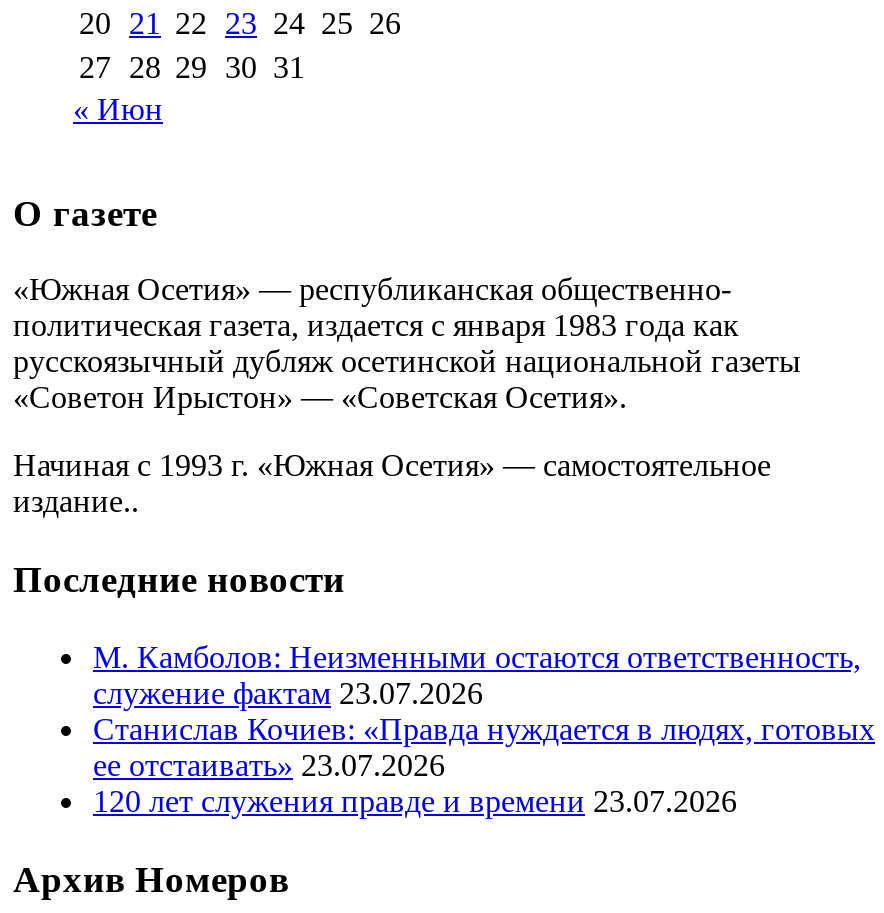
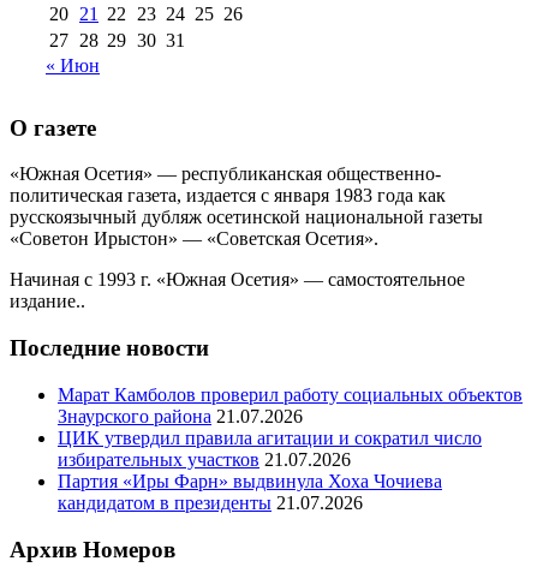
- М. Камболов: Неизменными остаются ответственность,
- служение фактам 23.07.2026
- Станислав Кочиев: «Правда нуждается в людях, готовых
- ее отстаивать» 23.07.2026
- 120 лет служения правде и времени 23.07.2026
+ Марат Камболов проверил работу социальных объектов
+ Знаурского района 21.07.2026
+ ЦИК утвердил правила агитации и сократил число
+ избирательных участков 21.07.2026
+ Партия «Иры Фарн» выдвинула Хоха Чочиева
+ кандидатом в президенты 21.07.2026
